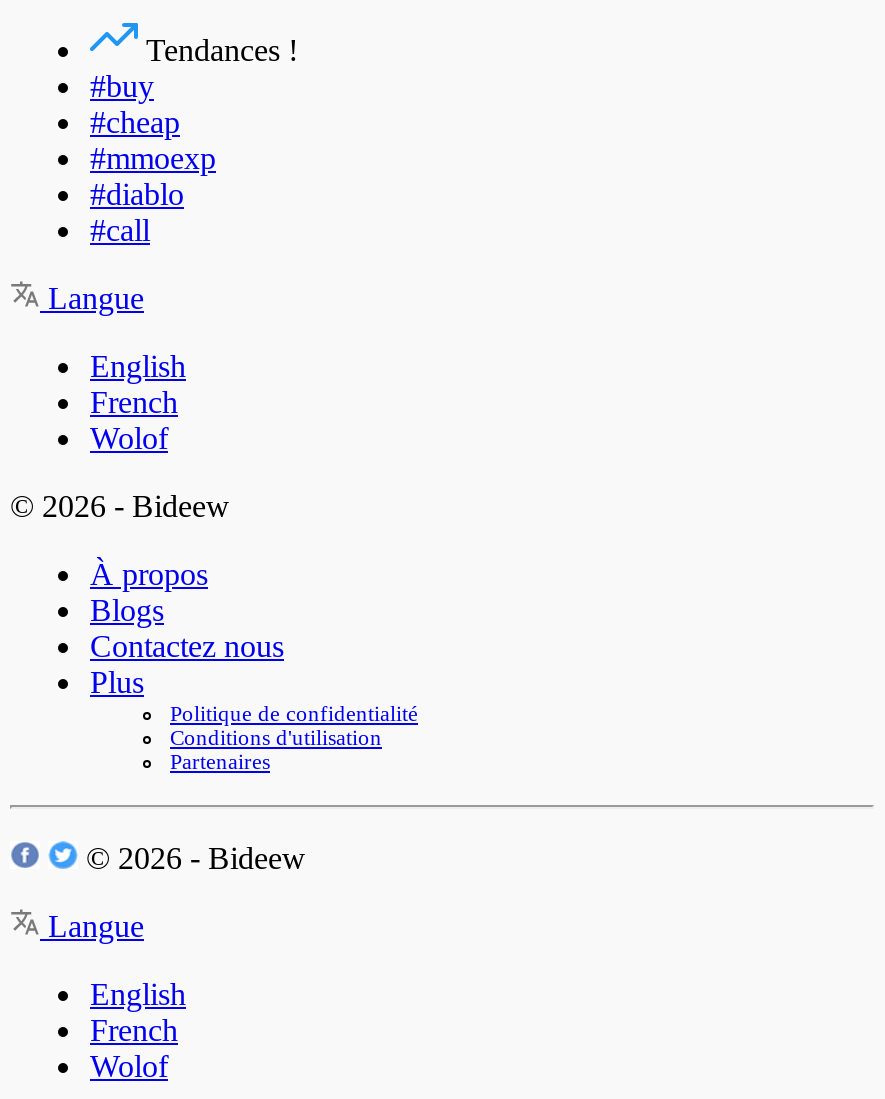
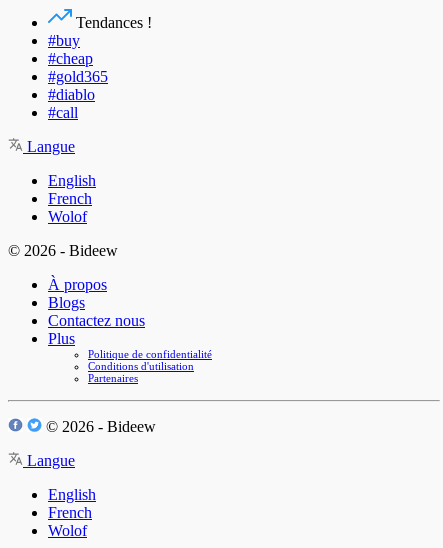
- #mmoexp
+ #gold365
